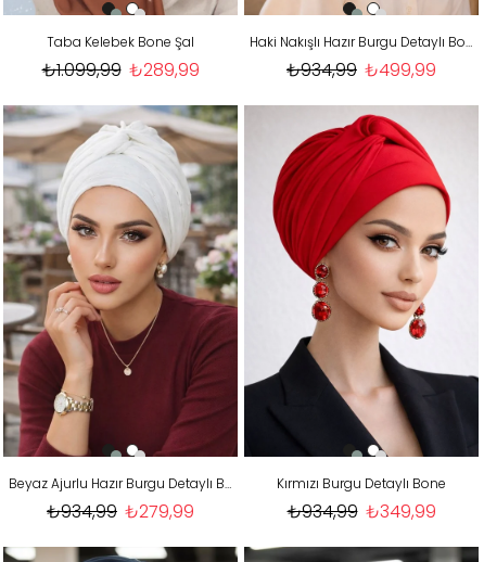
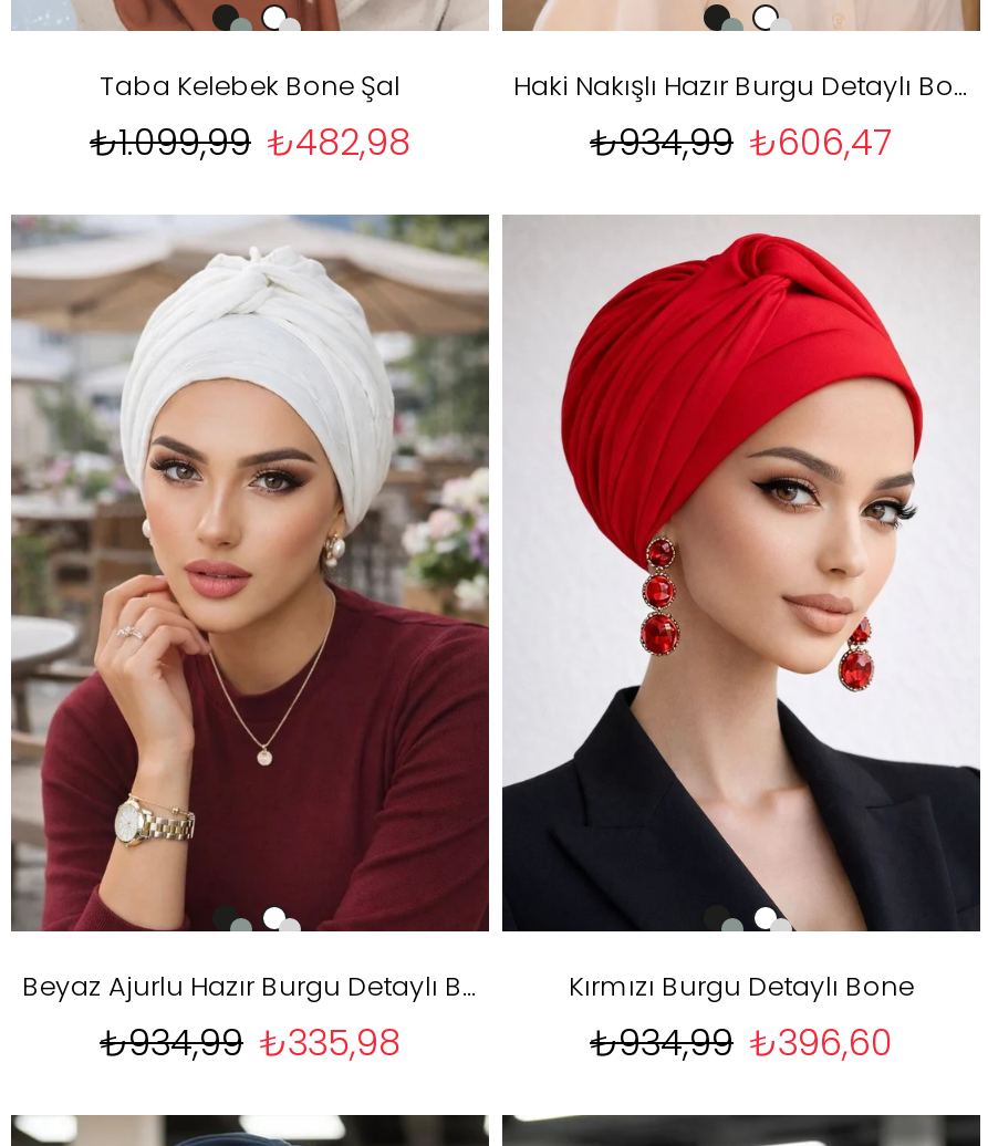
- ₺1.099,99 ₺289,99
+ ₺1.099,99 ₺482,98

- ₺934,99 ₺499,99
+ ₺934,99 ₺606,47

- ₺934,99 ₺279,99
+ ₺934,99 ₺335,98

- ₺934,99 ₺349,99
+ ₺934,99 ₺396,60
